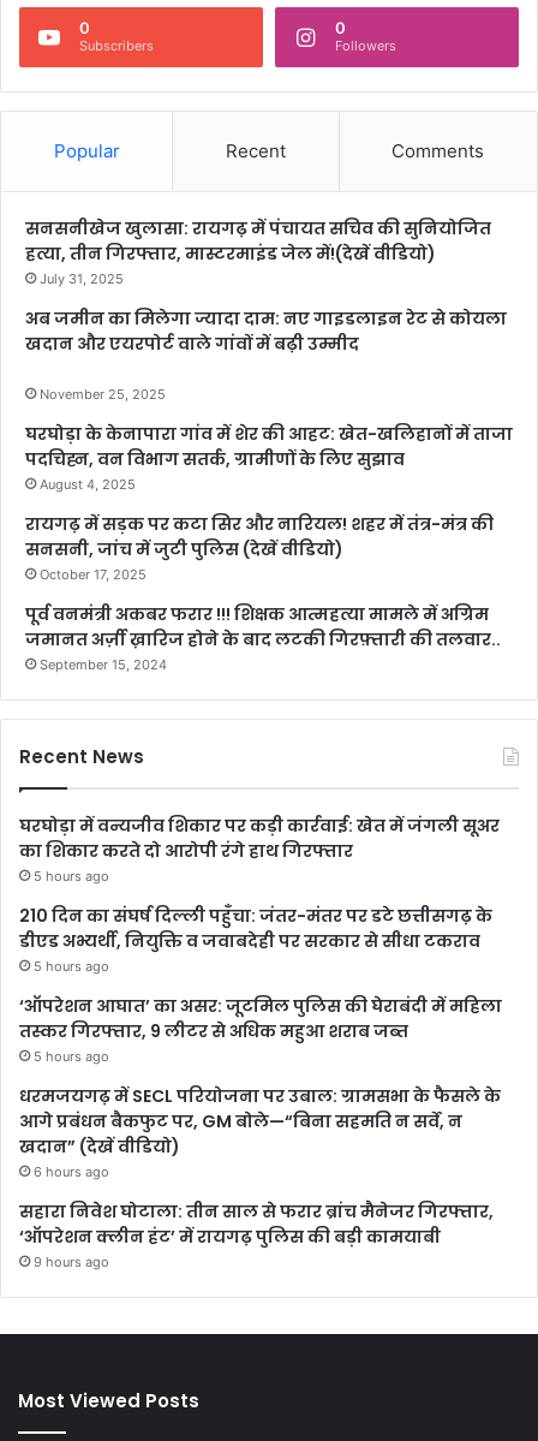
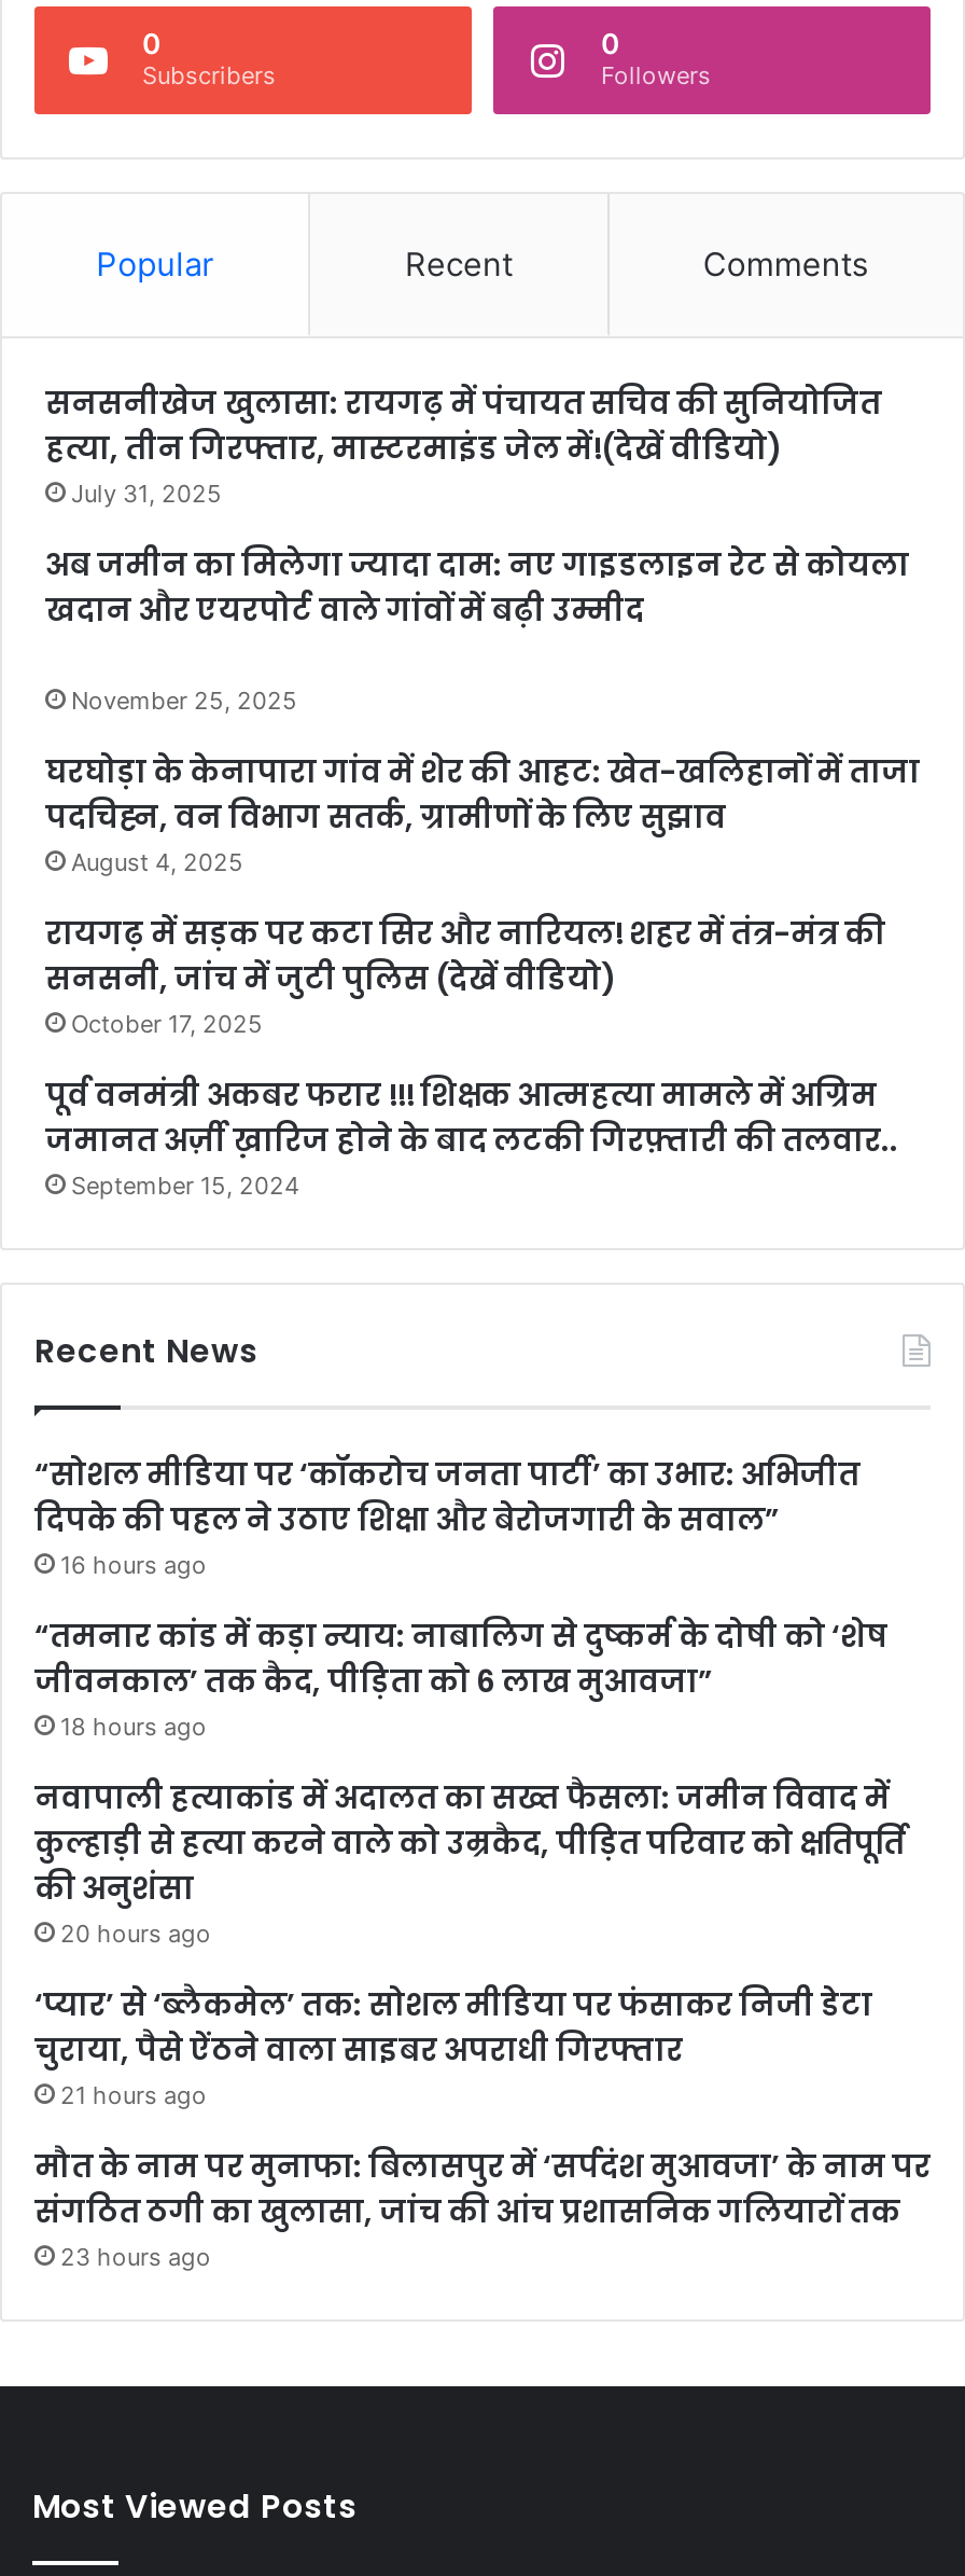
- घरघोड़ा में वन्यजीव शिकार पर कड़ी कार्रवाई: खेत में जंगली सूअर
- का शिकार करते दो आरोपी रंगे हाथ गिरफ्तार
- 5 hours ago
+ “सोशल मीडिया पर ‘कॉकरोच जनता पार्टी’ का उभार: अभिजीत
+ दिपके की पहल ने उठाए शिक्षा और बेरोजगारी के सवाल”
+ 16 hours ago

- 210 दिन का संघर्ष दिल्ली पहुँचा: जंतर-मंतर पर डटे छत्तीसगढ़ के
- डीएड अभ्यर्थी, नियुक्ति व जवाबदेही पर सरकार से सीधा टकराव
- 5 hours ago
+ “तमनार कांड में कड़ा न्याय: नाबालिग से दुष्कर्म के दोषी को ‘शेष
+ जीवनकाल’ तक कैद, पीड़िता को 6 लाख मुआवजा”
+ 18 hours ago

- ‘ऑपरेशन आघात’ का असर: जूटमिल पुलिस की घेराबंदी में महिला
- तस्कर गिरफ्तार, 9 लीटर से अधिक महुआ शराब जब्त
- 5 hours ago
+ नवापाली हत्याकांड में अदालत का सख्त फैसला: जमीन विवाद में
+ कुल्हाड़ी से हत्या करने वाले को उम्रकैद, पीड़ित परिवार को क्षतिपूर्ति
+ की अनुशंसा
+ 20 hours ago

- धरमजयगढ़ में SECL परियोजना पर उबाल: ग्रामसभा के फैसले के
- आगे प्रबंधन बैकफुट पर, GM बोले—“बिना सहमति न सर्वे, न
- खदान” (देखें वीडियो)
- 6 hours ago
+ ‘प्यार’ से ‘ब्लैकमेल’ तक: सोशल मीडिया पर फंसाकर निजी डेटा
+ चुराया, पैसे ऐंठने वाला साइबर अपराधी गिरफ्तार
+ 21 hours ago

- सहारा निवेश घोटाला: तीन साल से फरार ब्रांच मैनेजर गिरफ्तार,
- ‘ऑपरेशन क्लीन हंट’ में रायगढ़ पुलिस की बड़ी कामयाबी
- 9 hours ago
+ मौत के नाम पर मुनाफा: बिलासपुर में ‘सर्पदंश मुआवजा’ के नाम पर
+ संगठित ठगी का खुलासा, जांच की आंच प्रशासनिक गलियारों तक
+ 23 hours ago
